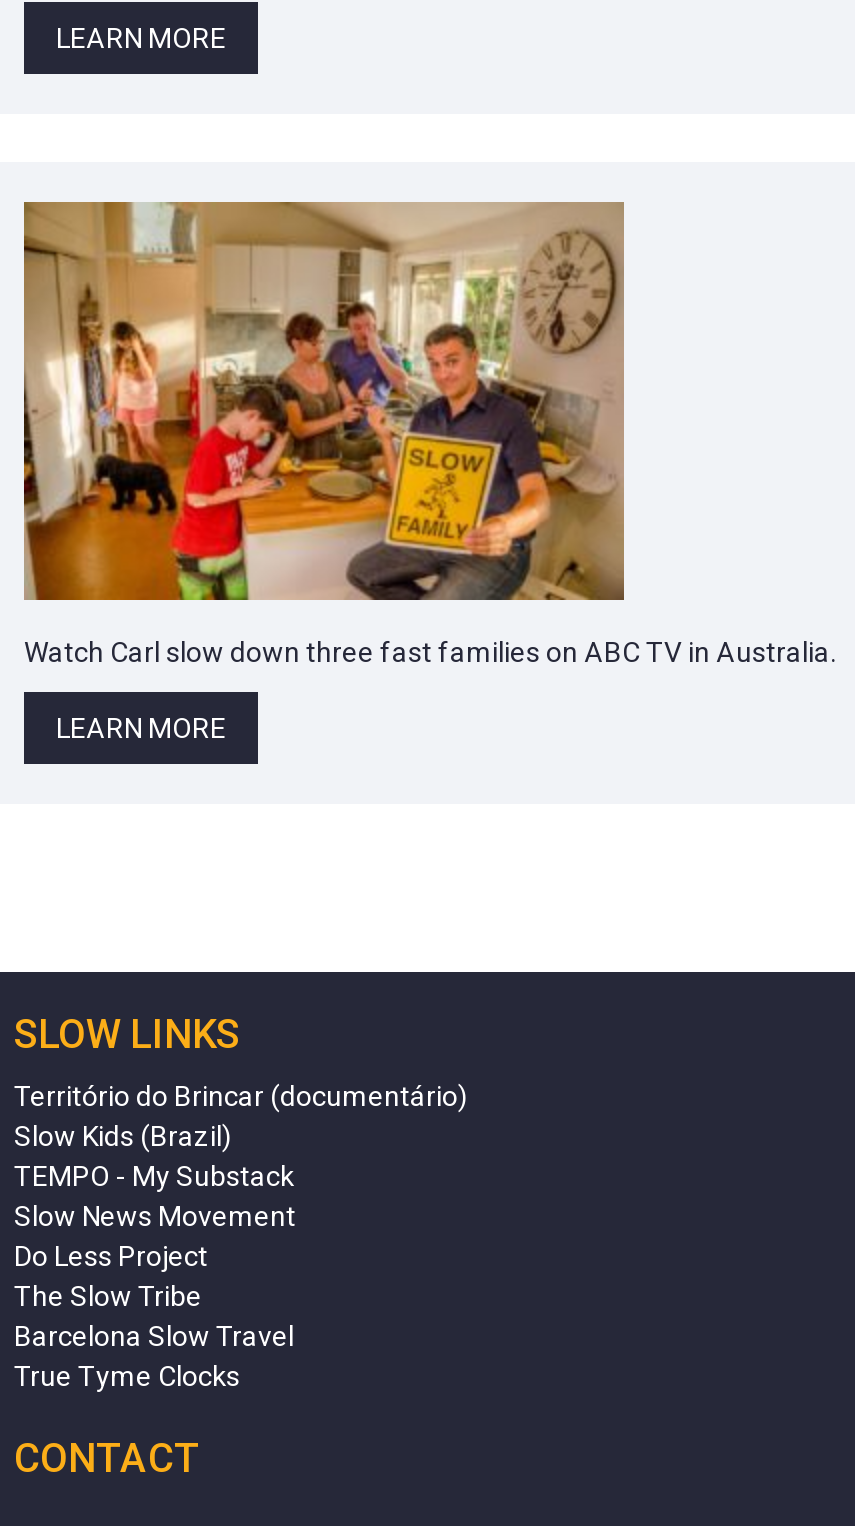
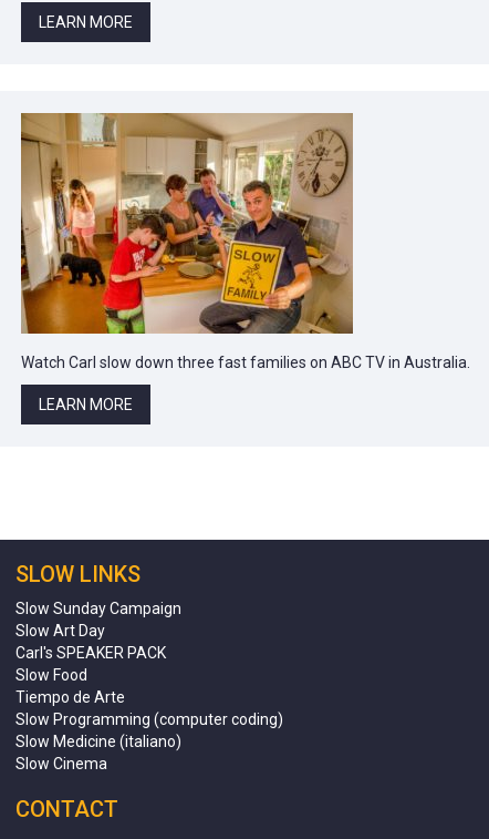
- Território do Brincar (documentário)
- Slow Kids (Brazil)
- TEMPO - My Substack
- Slow News Movement
- Do Less Project
- The Slow Tribe
- Barcelona Slow Travel
- True Tyme Clocks
+ Slow Sunday Campaign
+ Slow Art Day
+ Carl's SPEAKER PACK
+ Slow Food
+ Tiempo de Arte
+ Slow Programming (computer coding)
+ Slow Medicine (italiano)
+ Slow Cinema
